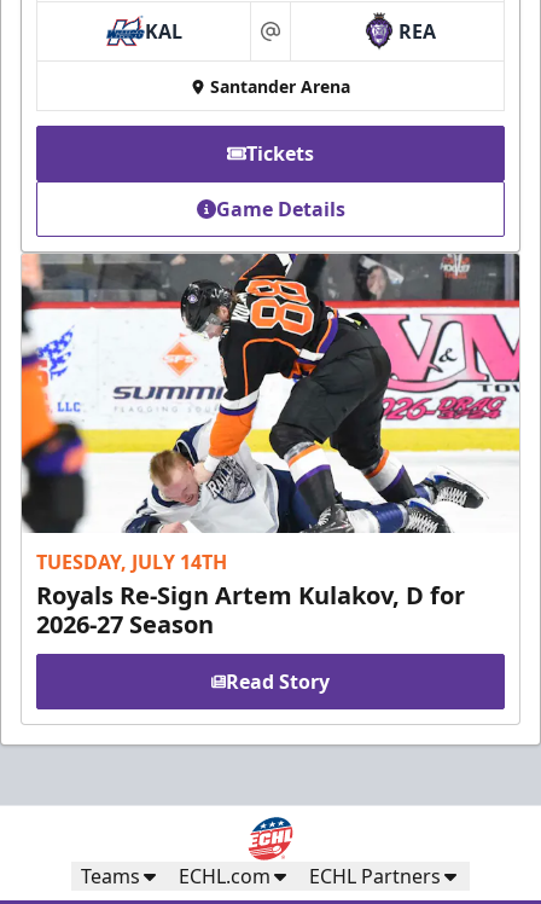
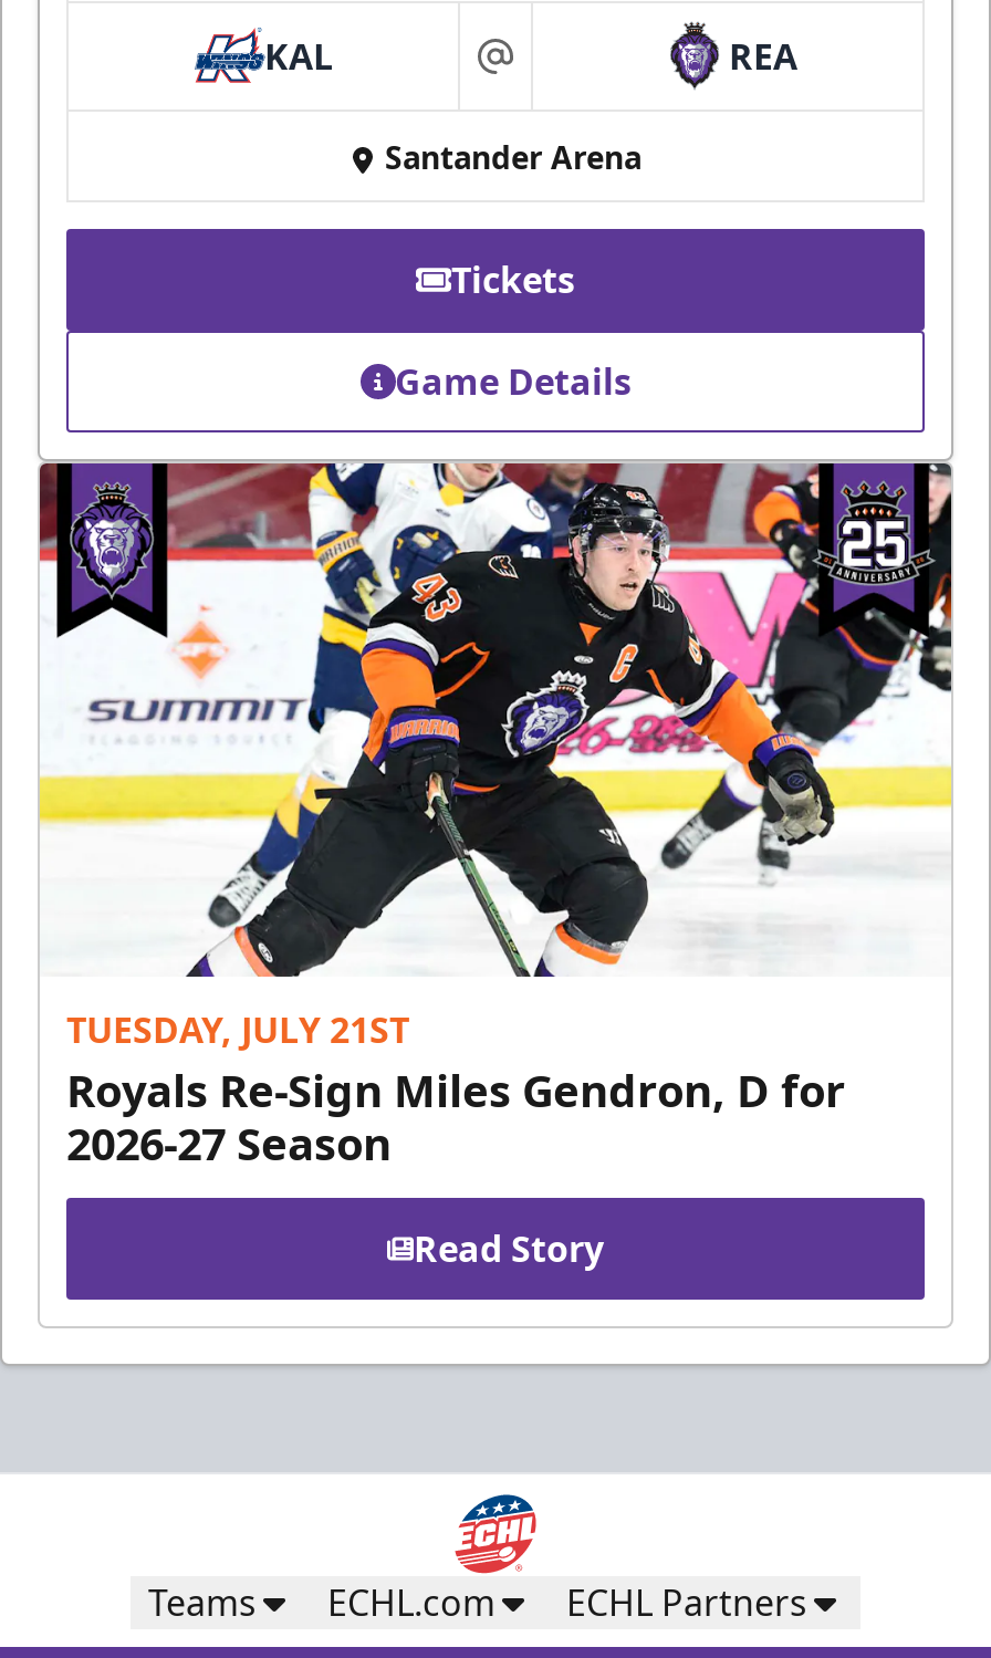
- [image]
- TUESDAY, JULY 14TH
+ [image]
+ TUESDAY, JULY 21ST

- Royals Re-Sign Artem Kulakov, D for
+ Royals Re-Sign Miles Gendron, D for
